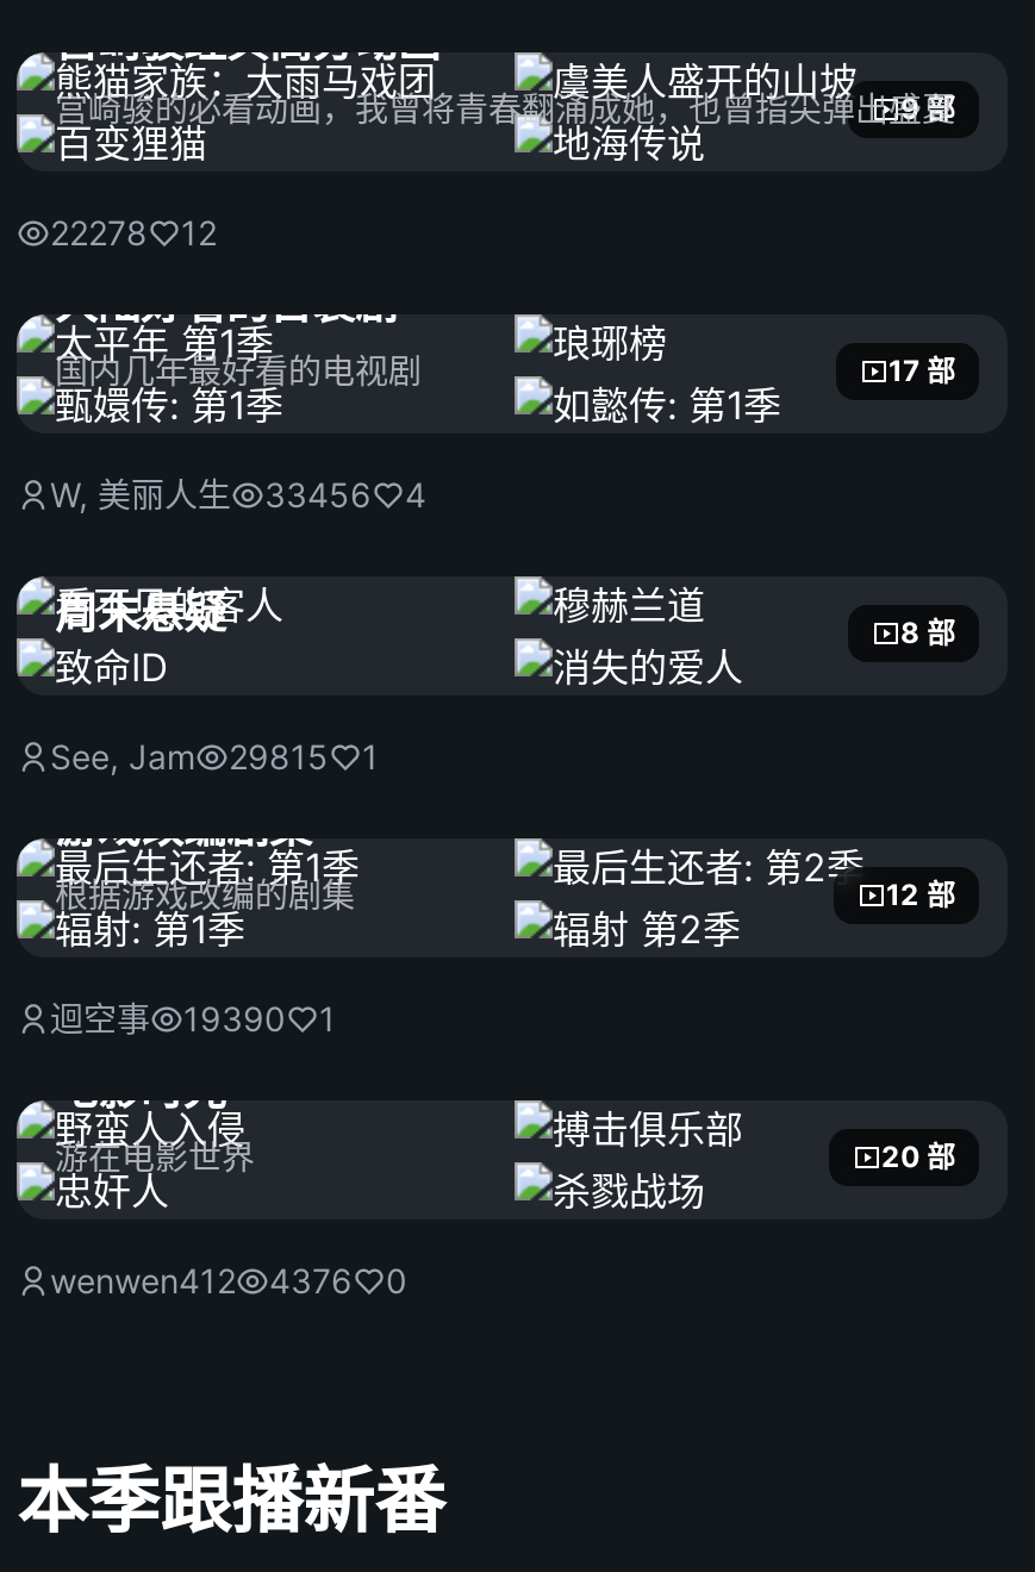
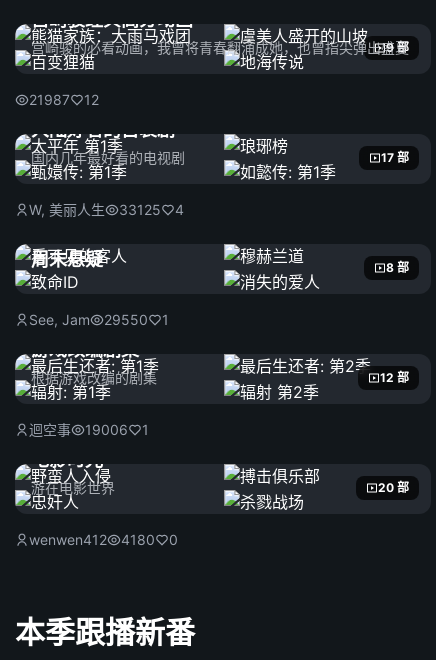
- 22278 12
+ 21987 12

- W, 美丽人生 33456 4
+ W, 美丽人生 33125 4

- See, Jam 29815 1
+ See, Jam 29550 1

- 迴空事 19390 1
+ 迴空事 19006 1

- wenwen412 4376 0
+ wenwen412 4180 0
